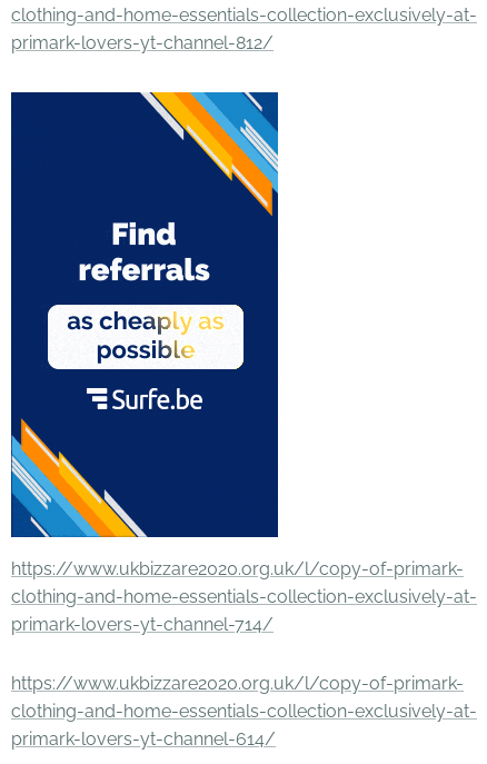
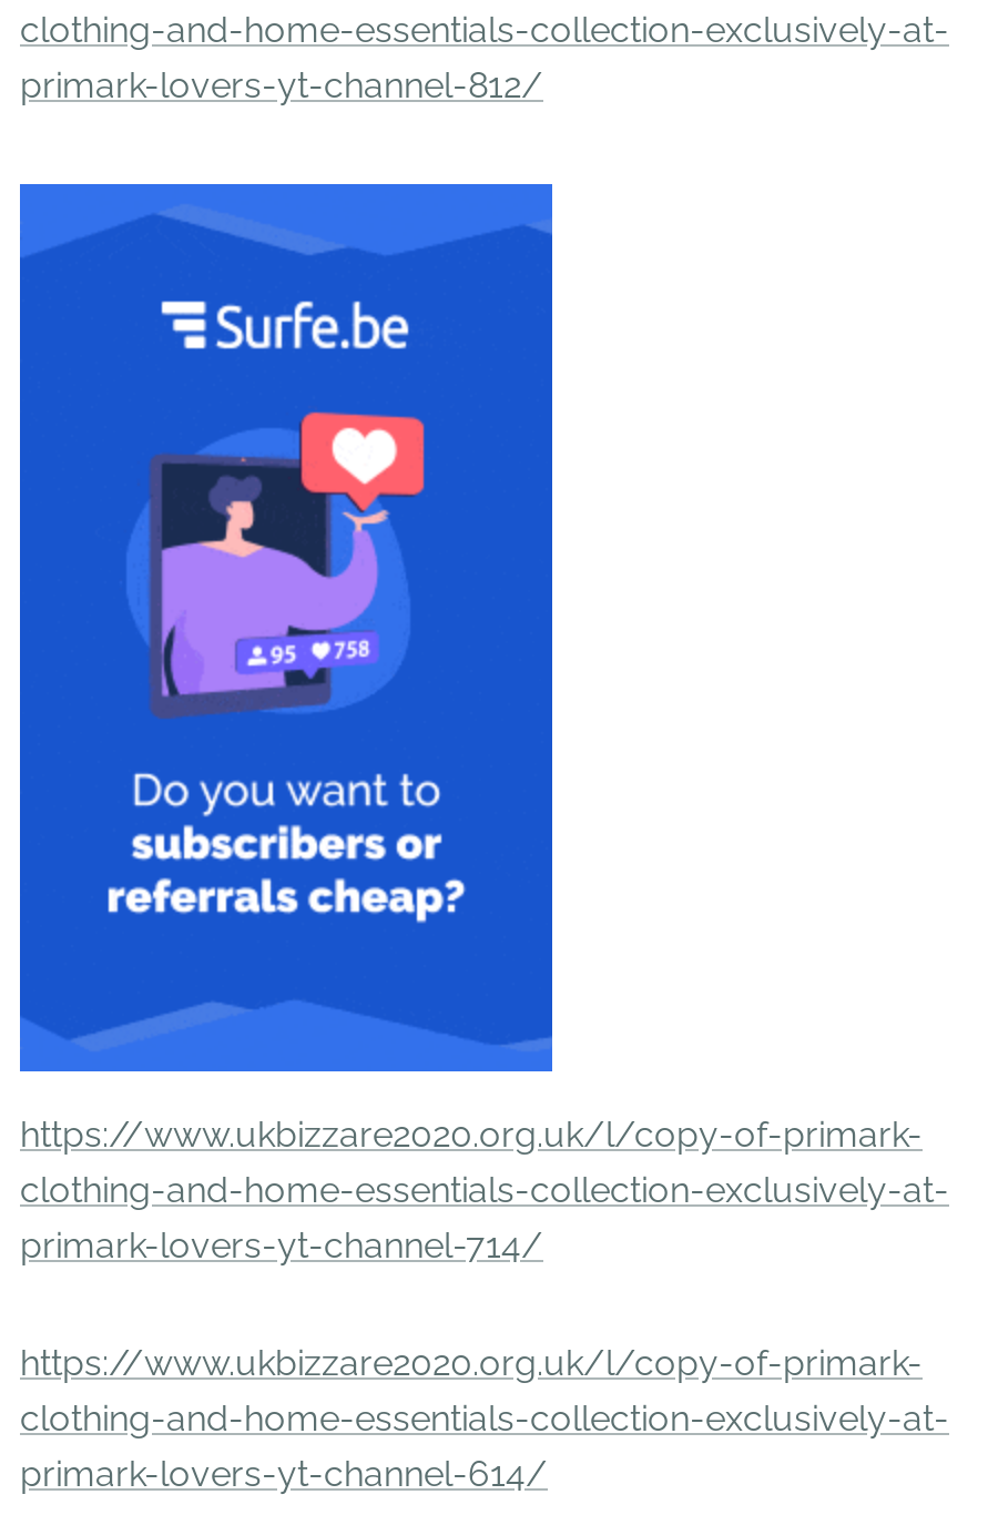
- [image]
+ [image]
